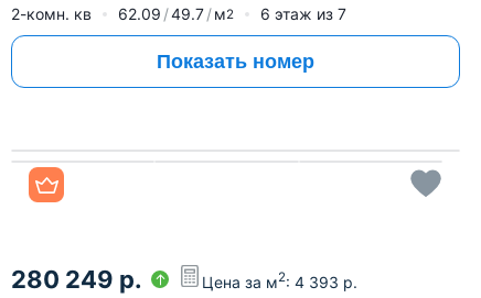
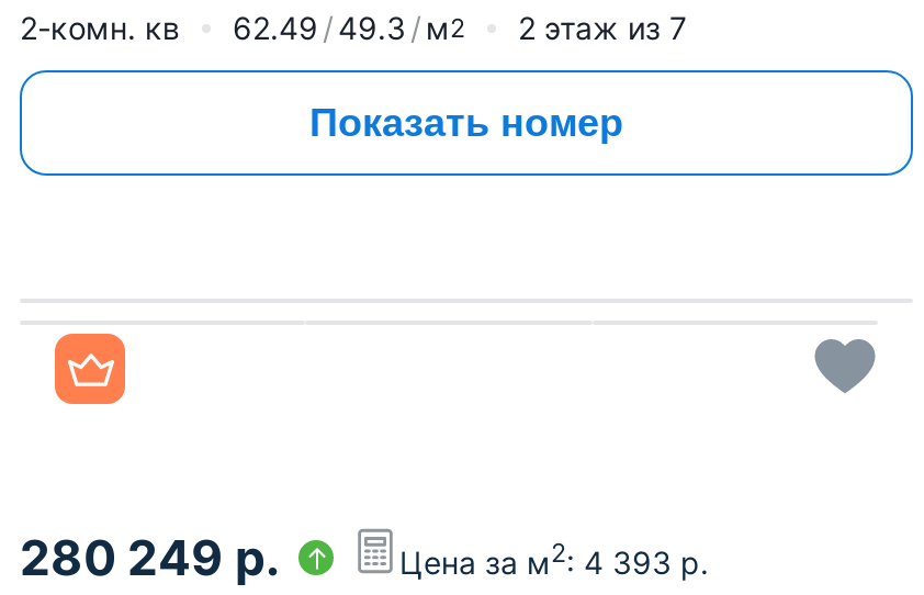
- 62.09 49.7 м2
+ 62.49 49.3 м2

- 6 этаж из 7
+ 2 этаж из 7
